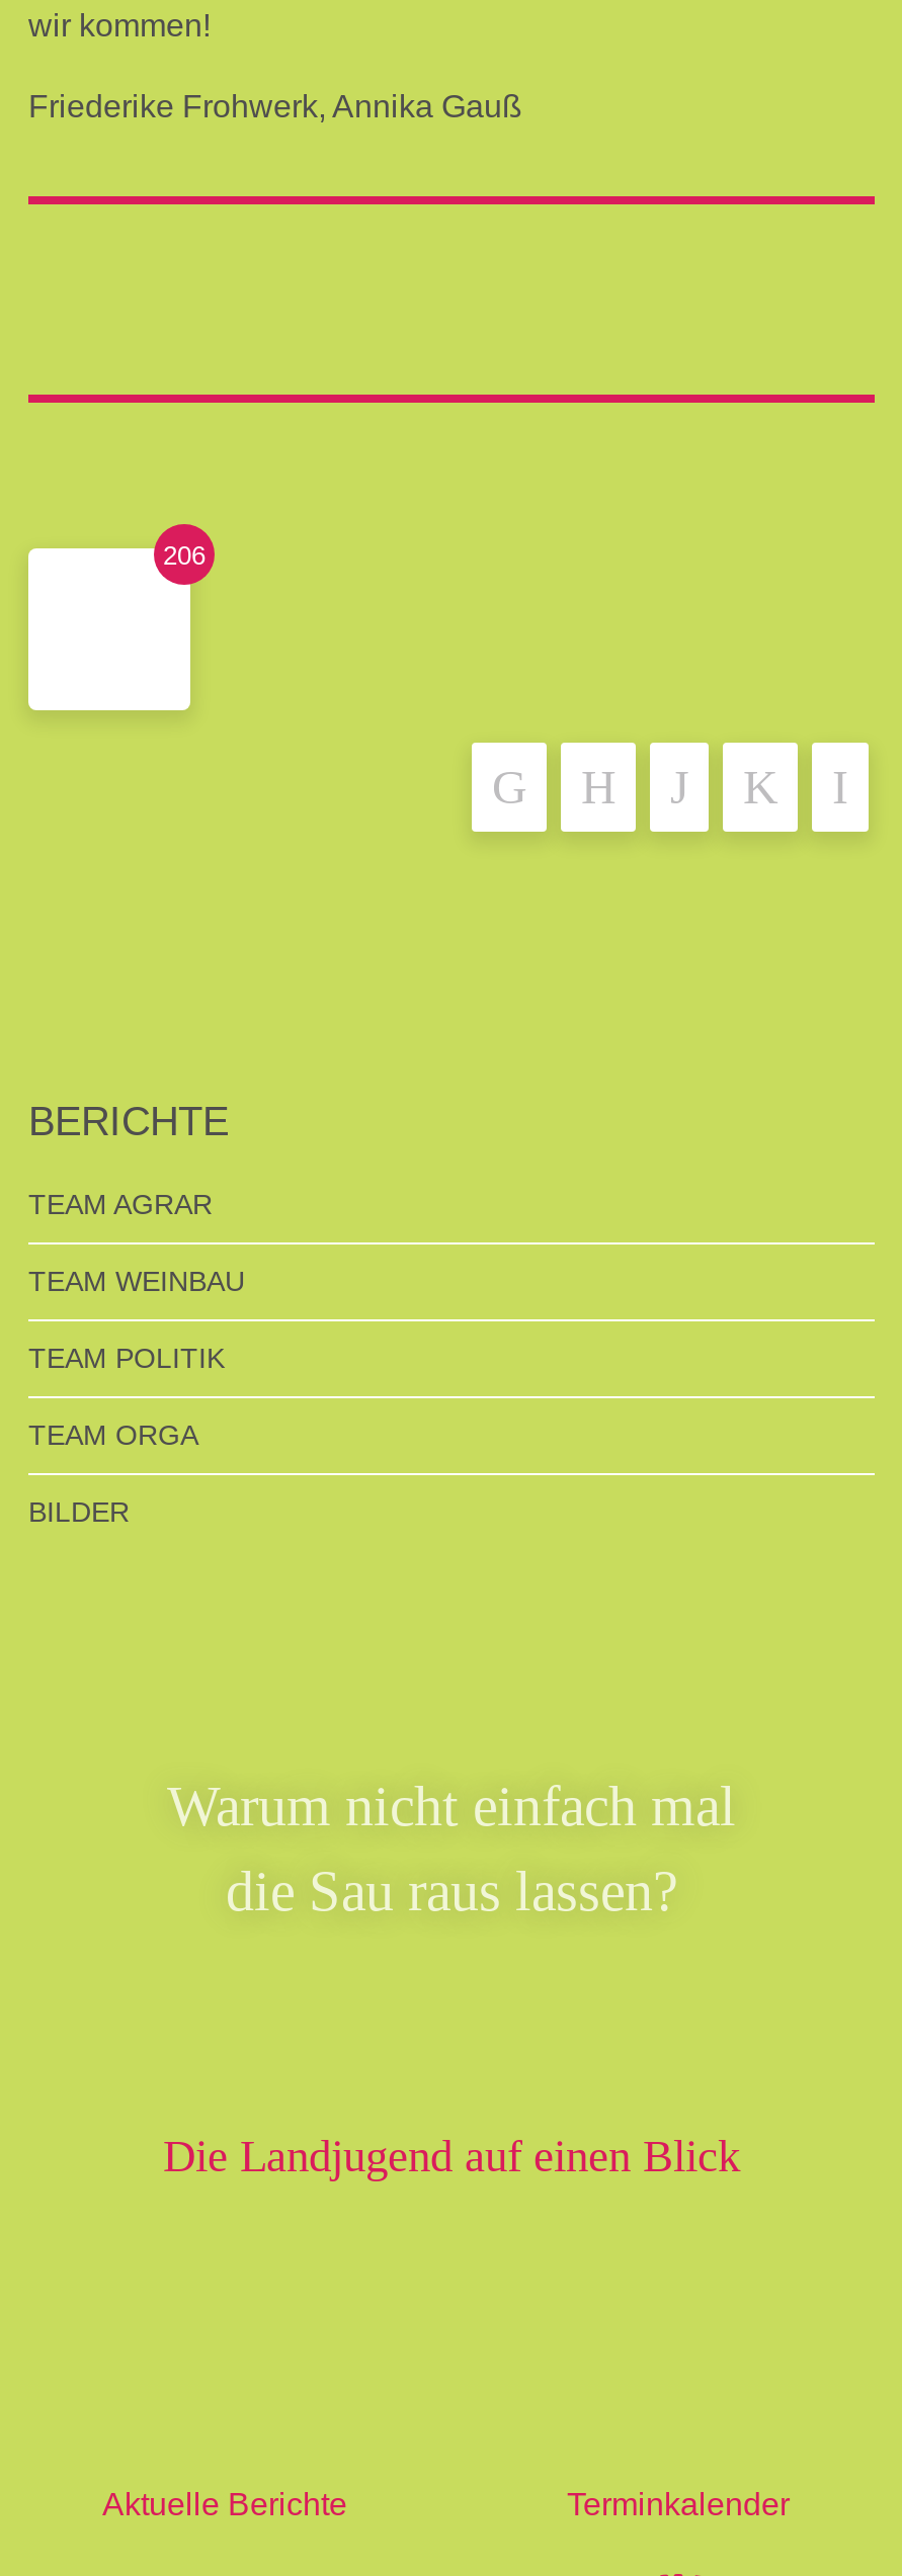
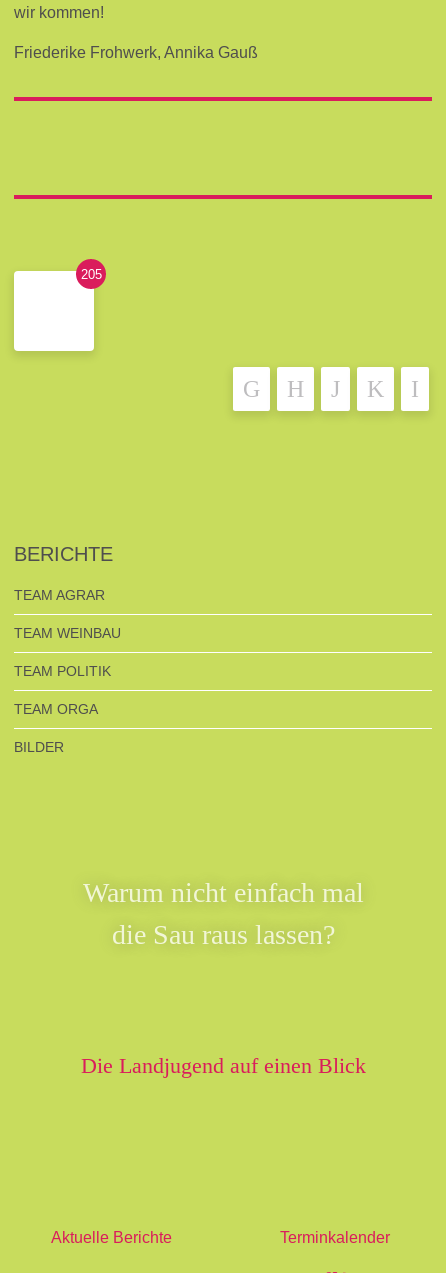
- 206
+ 205
